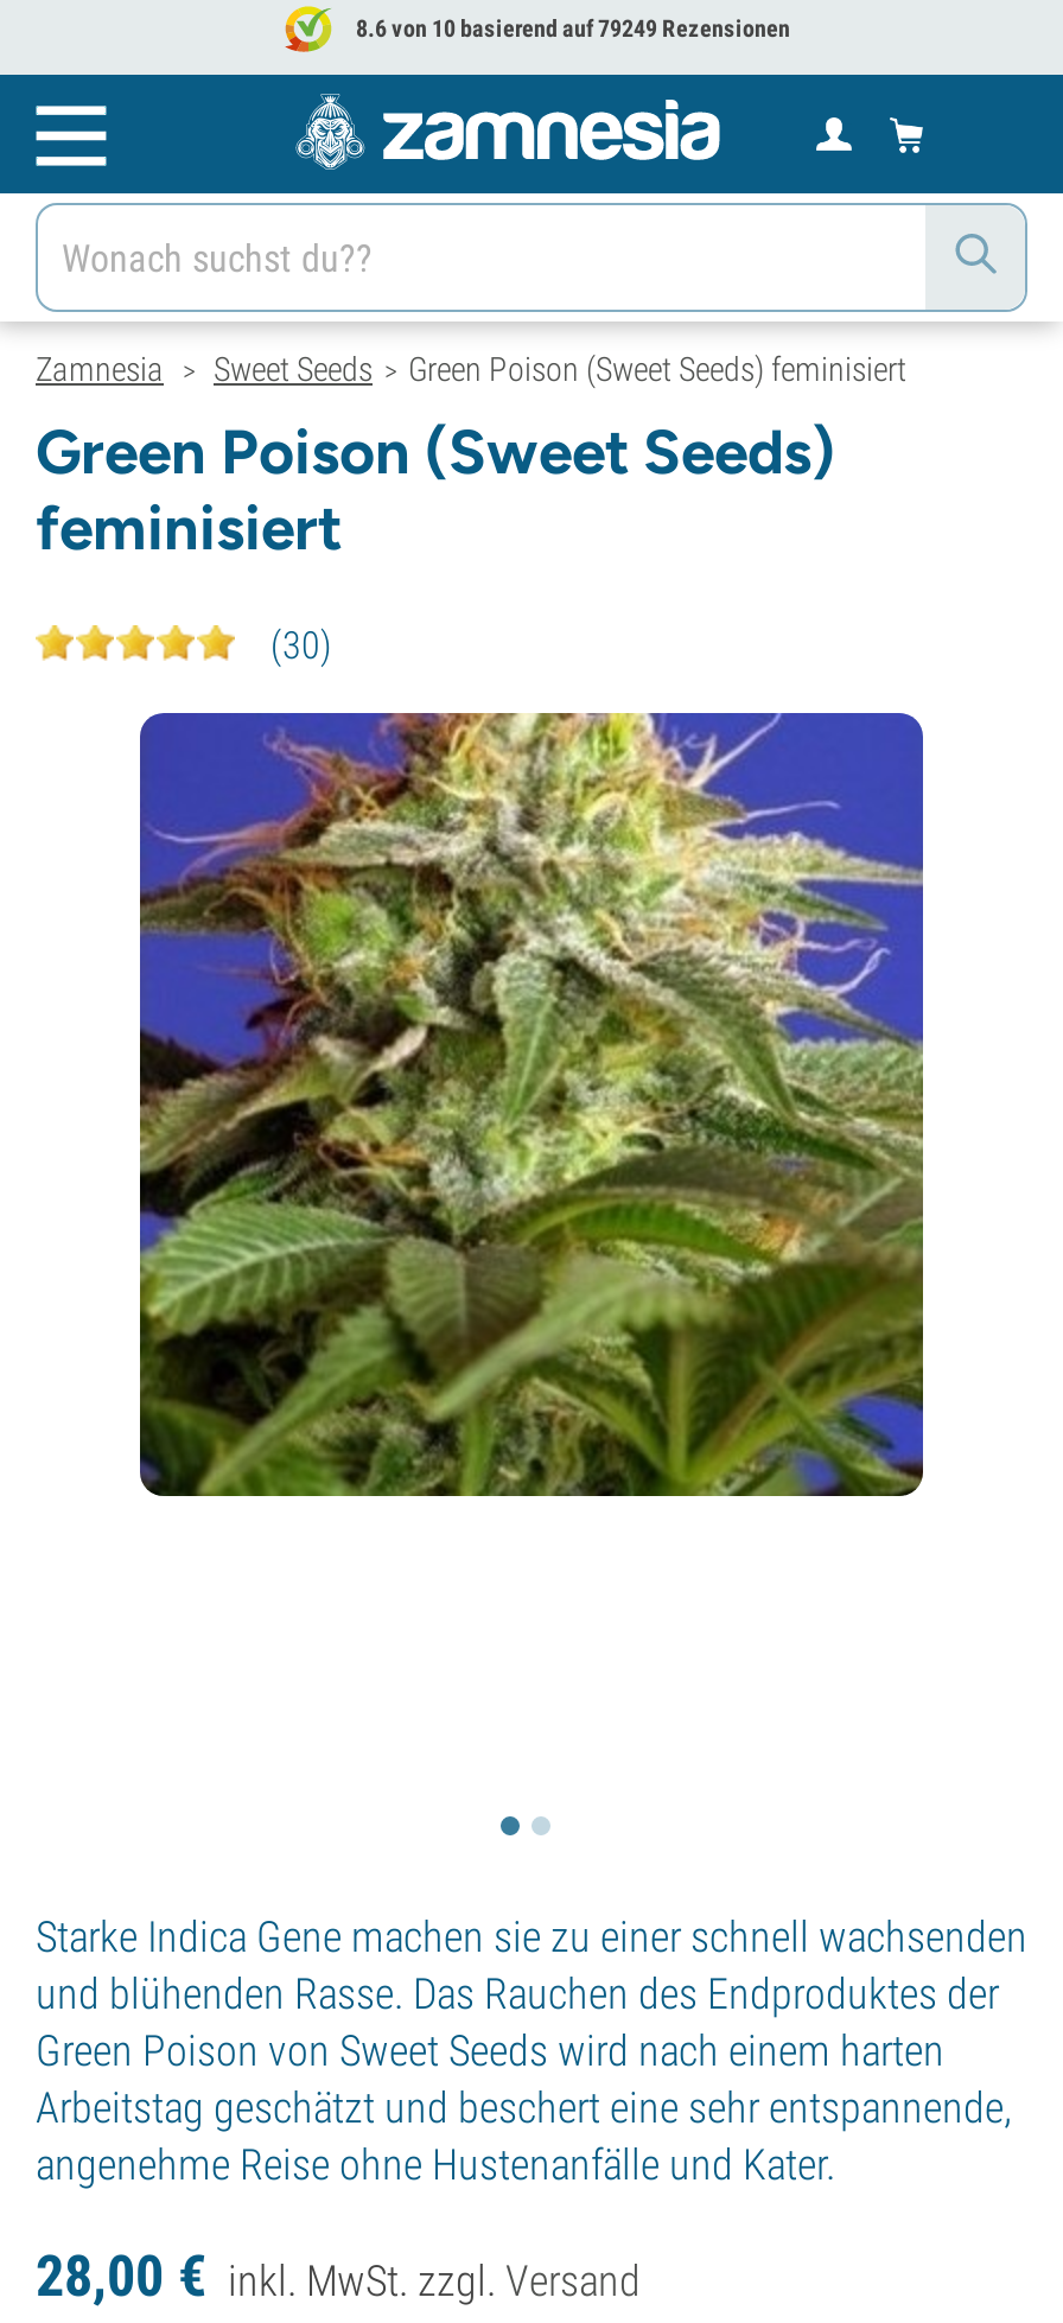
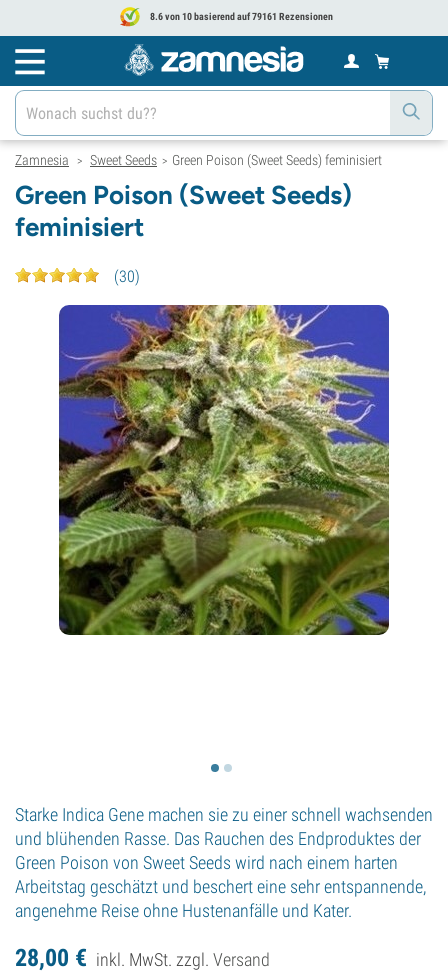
- 8.6 von 10 basierend auf 79249 Rezensionen
+ 8.6 von 10 basierend auf 79161 Rezensionen
